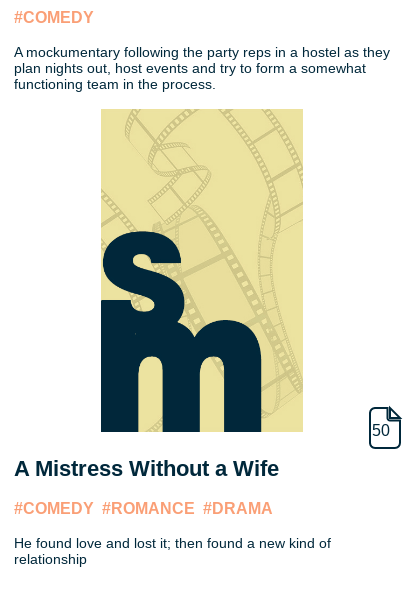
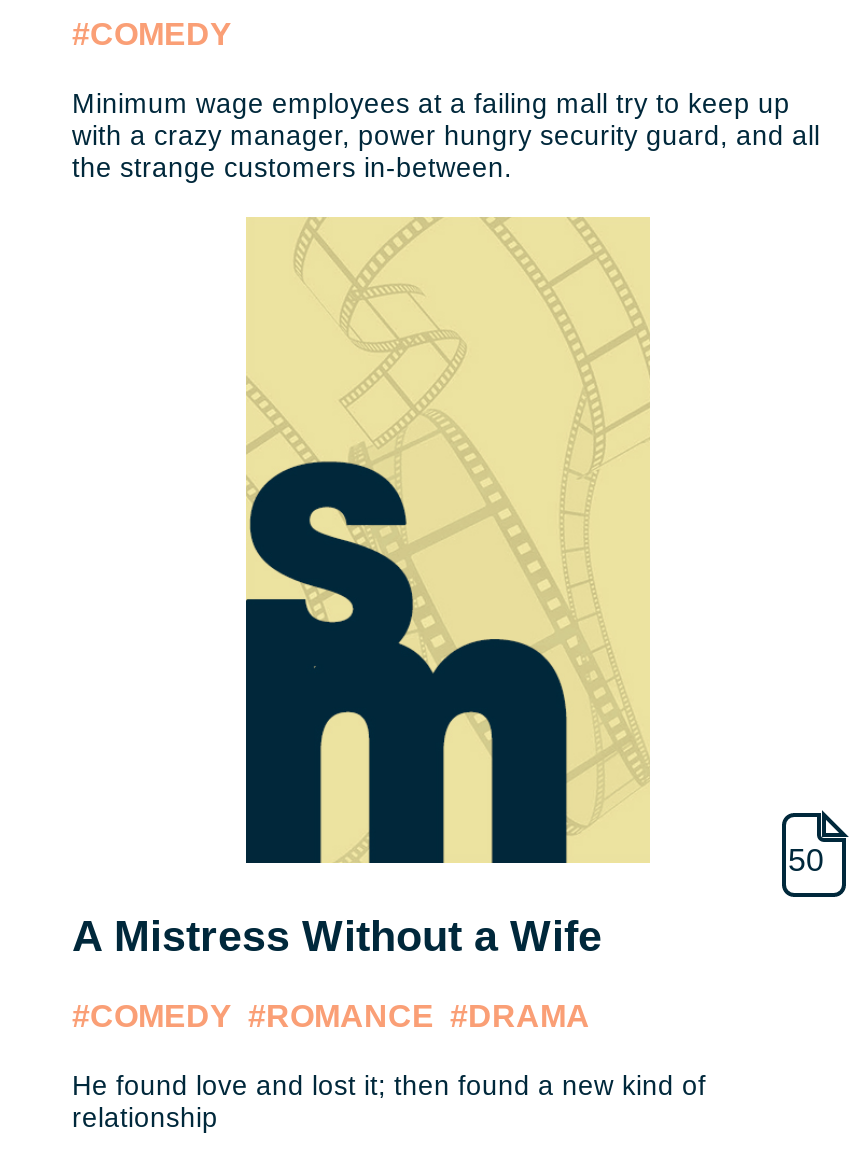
- A mockumentary following the party reps in a hostel as they
- plan nights out, host events and try to form a somewhat
- functioning team in the process.
+ Minimum wage employees at a failing mall try to keep up
+ with a crazy manager, power hungry security guard, and all
+ the strange customers in-between.
